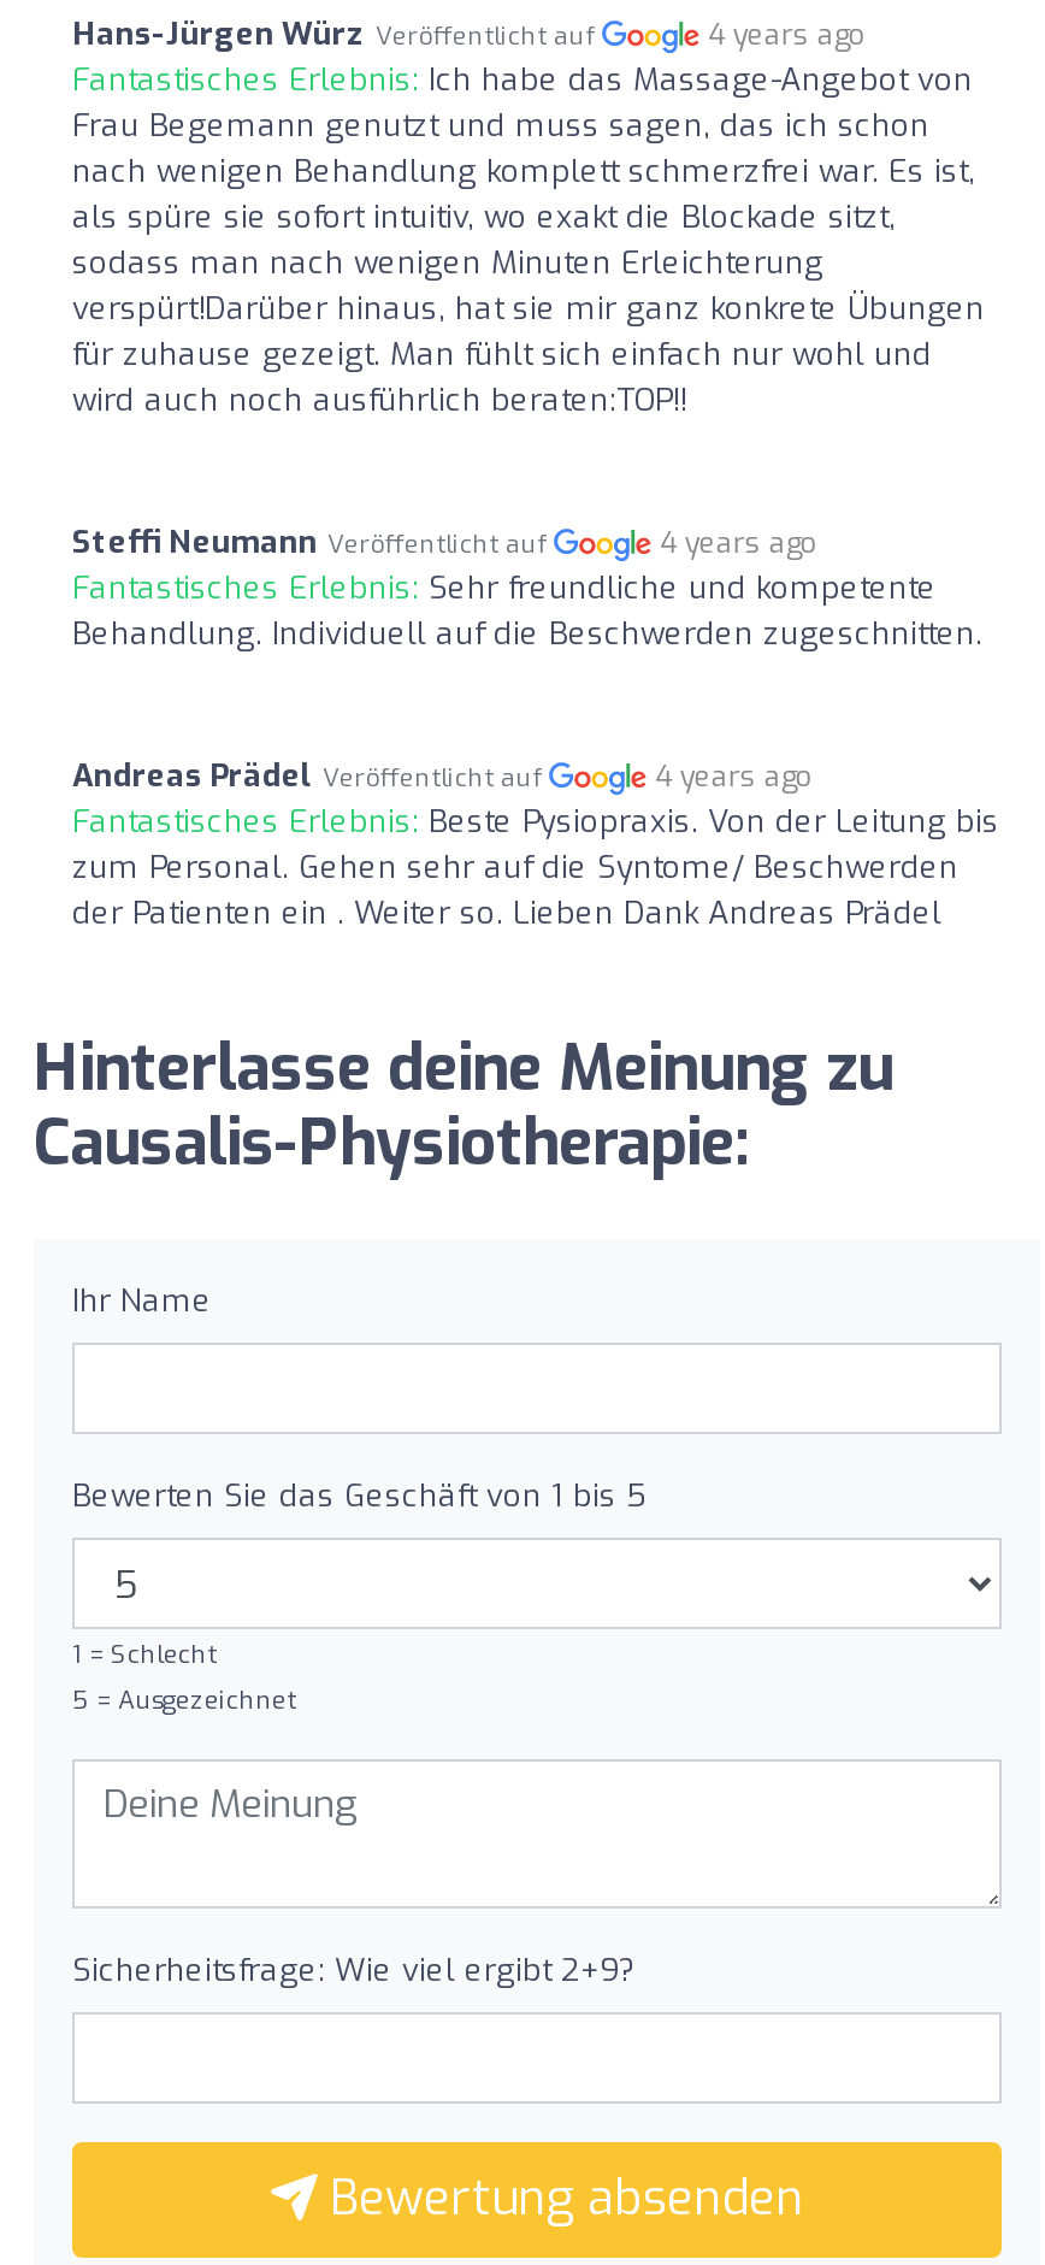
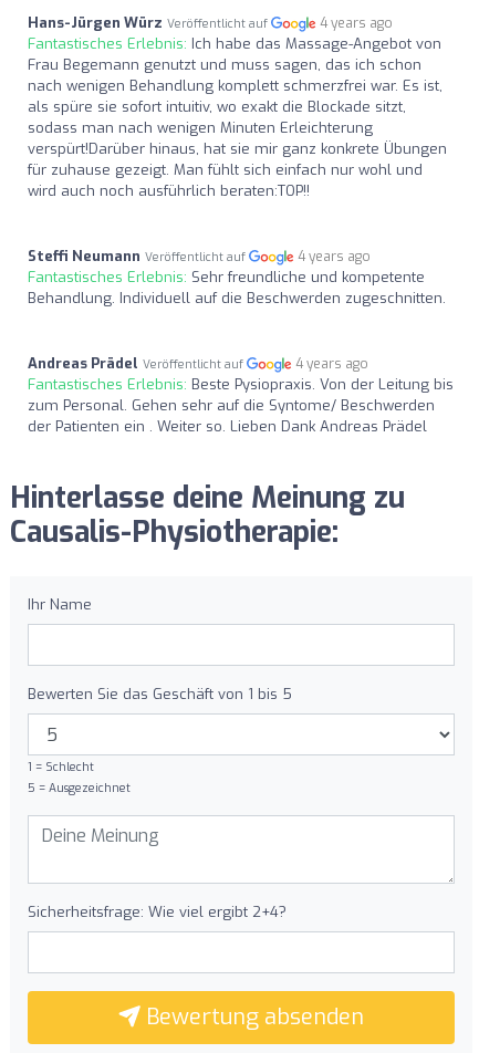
- Sicherheitsfrage: Wie viel ergibt 2+9?
+ Sicherheitsfrage: Wie viel ergibt 2+4?
